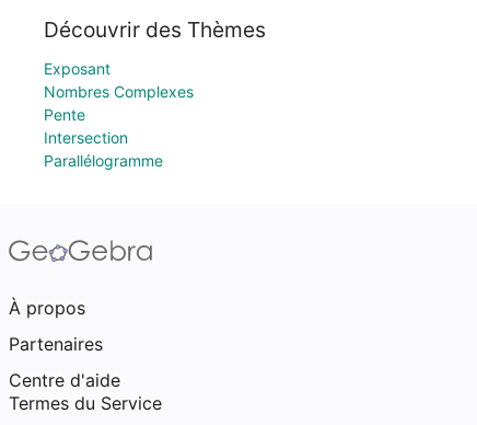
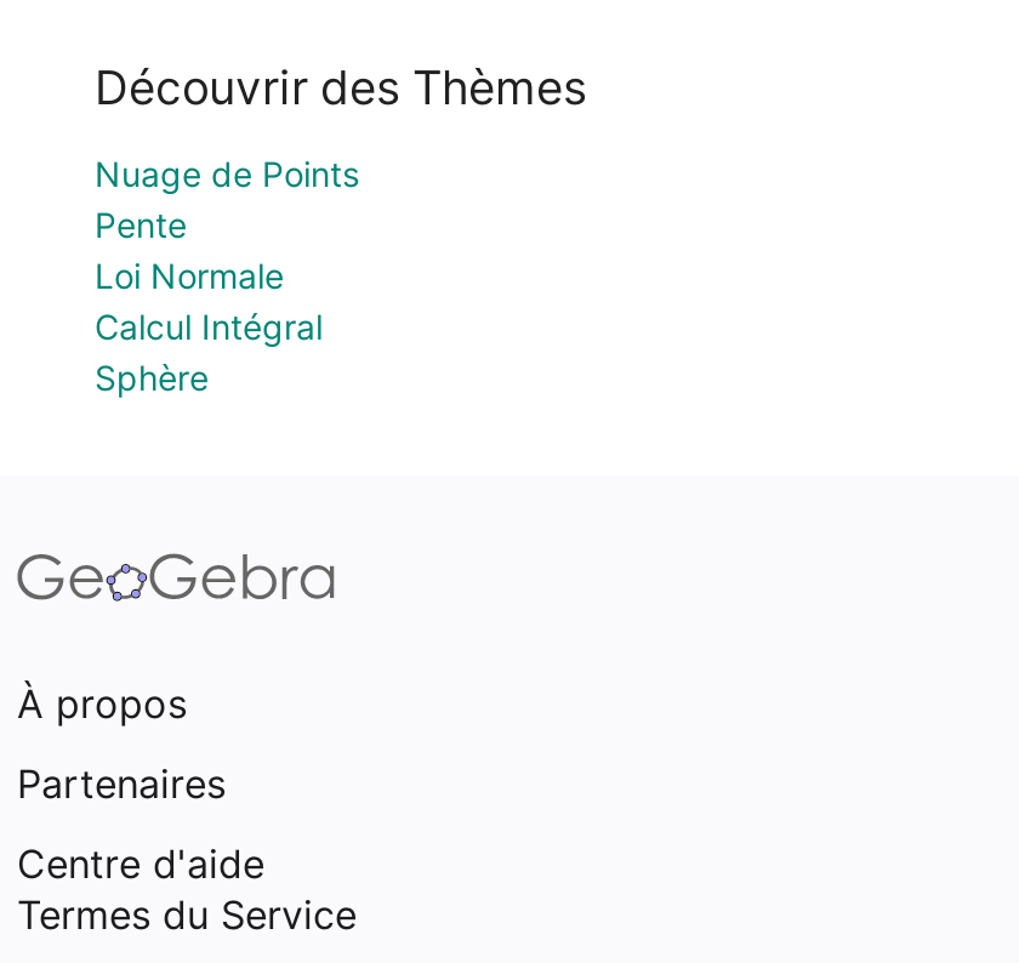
- Exposant
- Nombres Complexes
+ Nuage de Points

moved up: Pente

- Intersection
- Parallélogramme
+ Loi Normale
+ Calcul Intégral
+ Sphère
